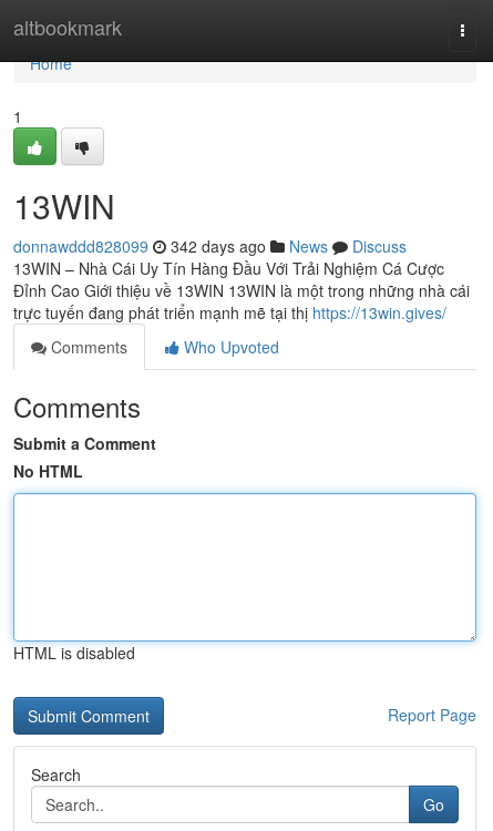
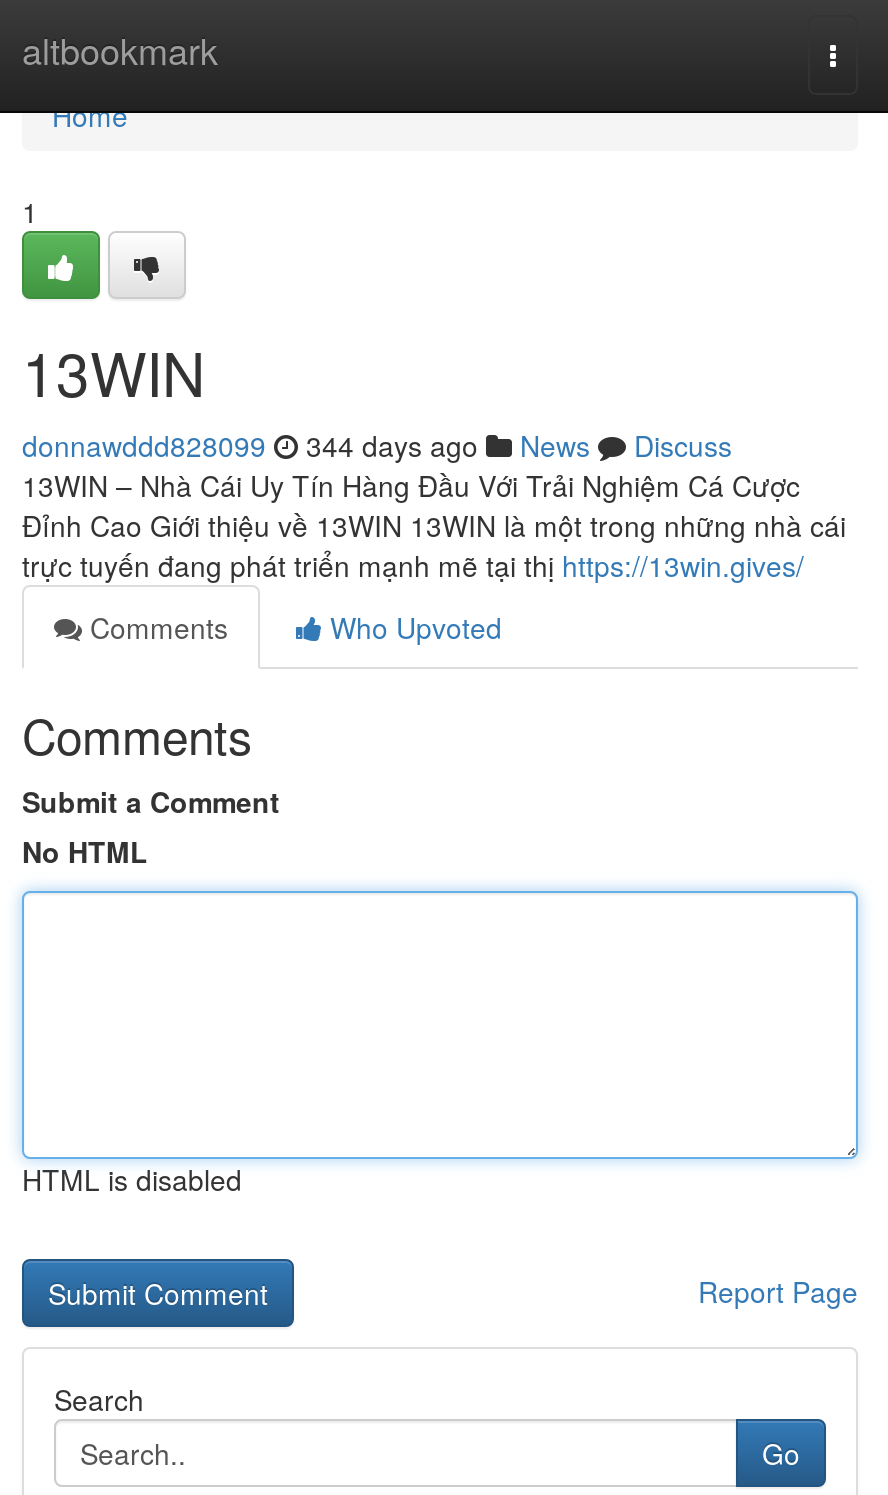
- donnawddd828099 342 days ago News Discuss
+ donnawddd828099 344 days ago News Discuss
